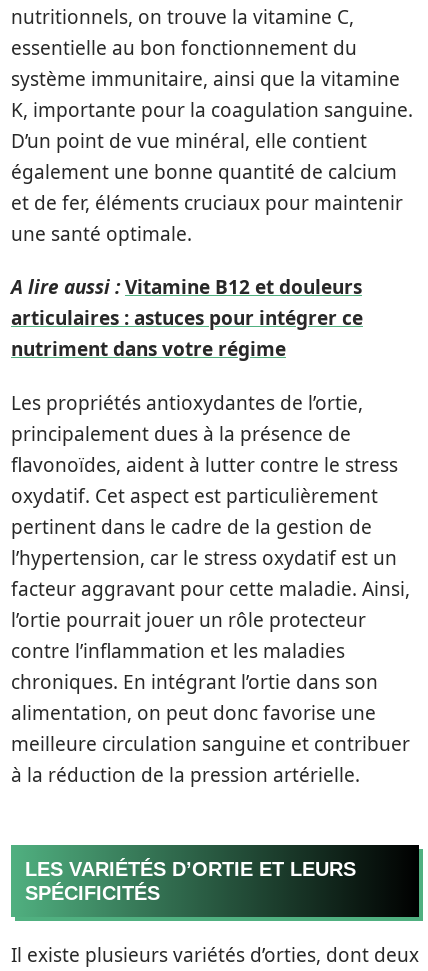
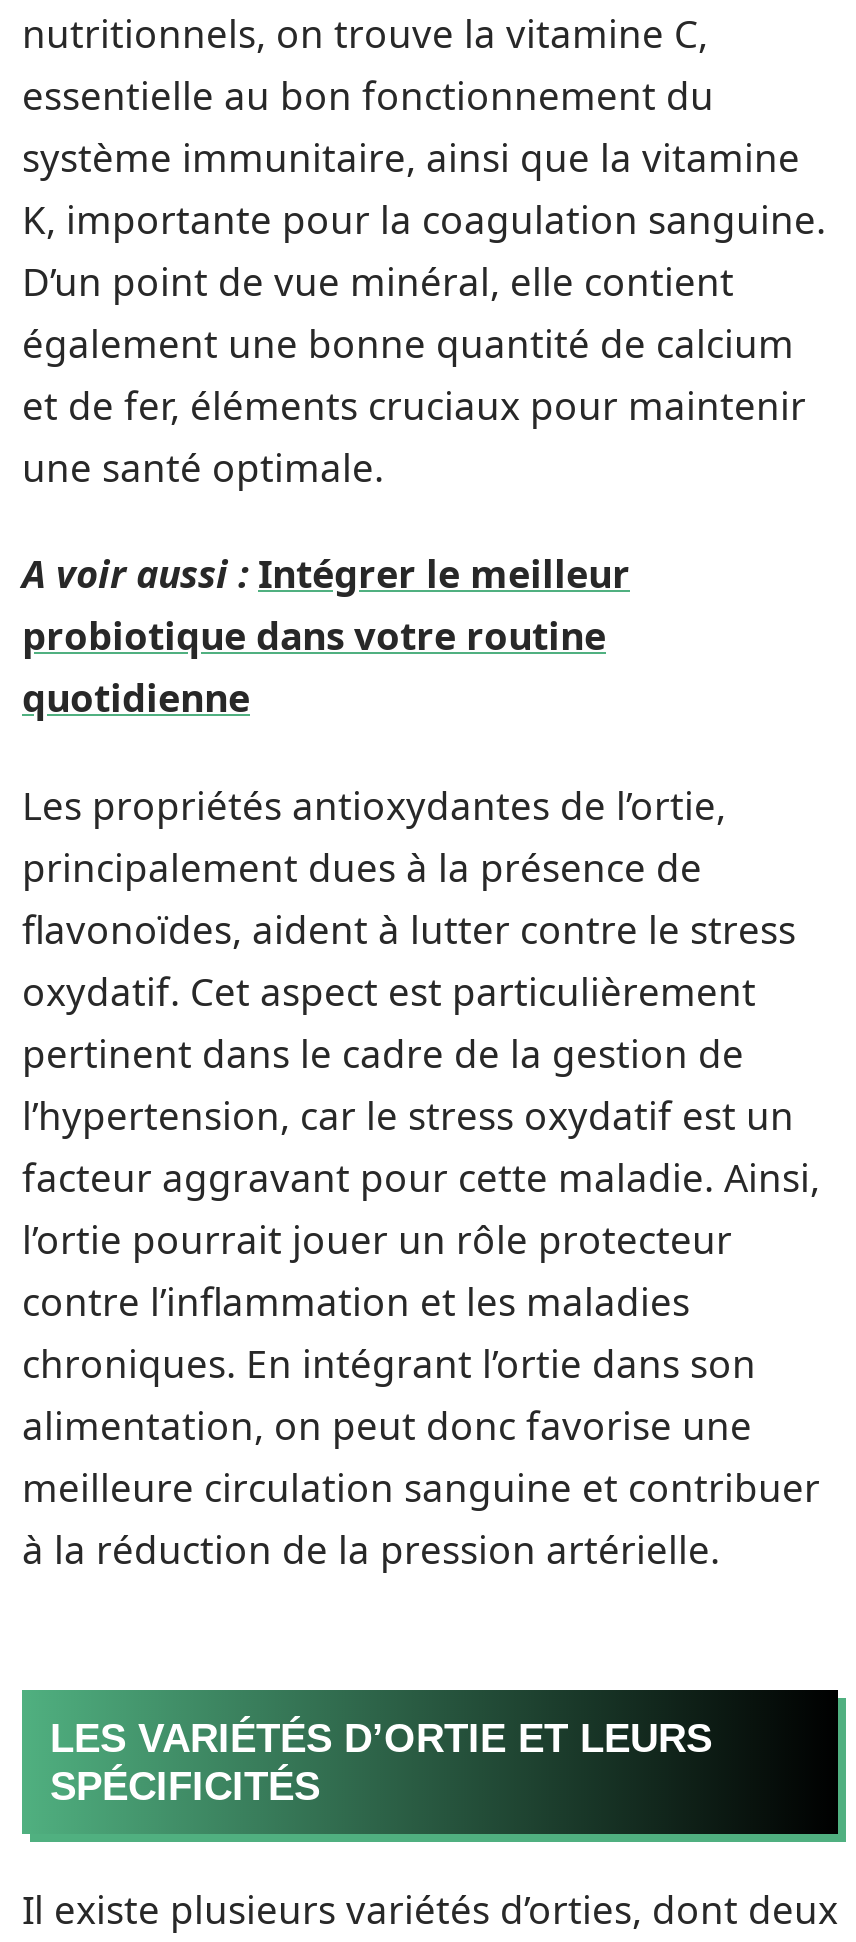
- A lire aussi : Vitamine B12 et douleurs
- articulaires : astuces pour intégrer ce
- nutriment dans votre régime
+ A voir aussi : Intégrer le meilleur
+ probiotique dans votre routine
+ quotidienne
